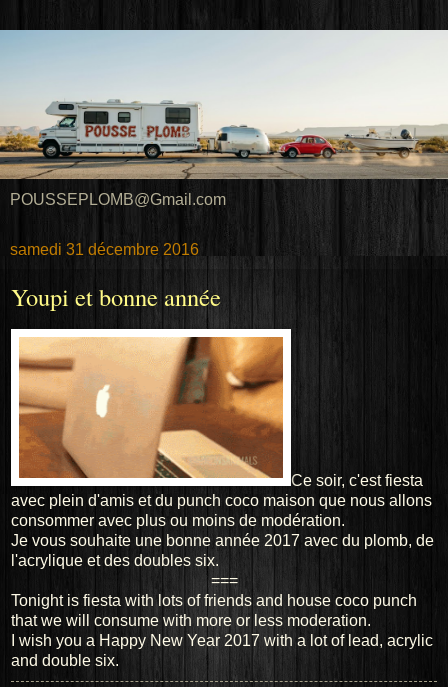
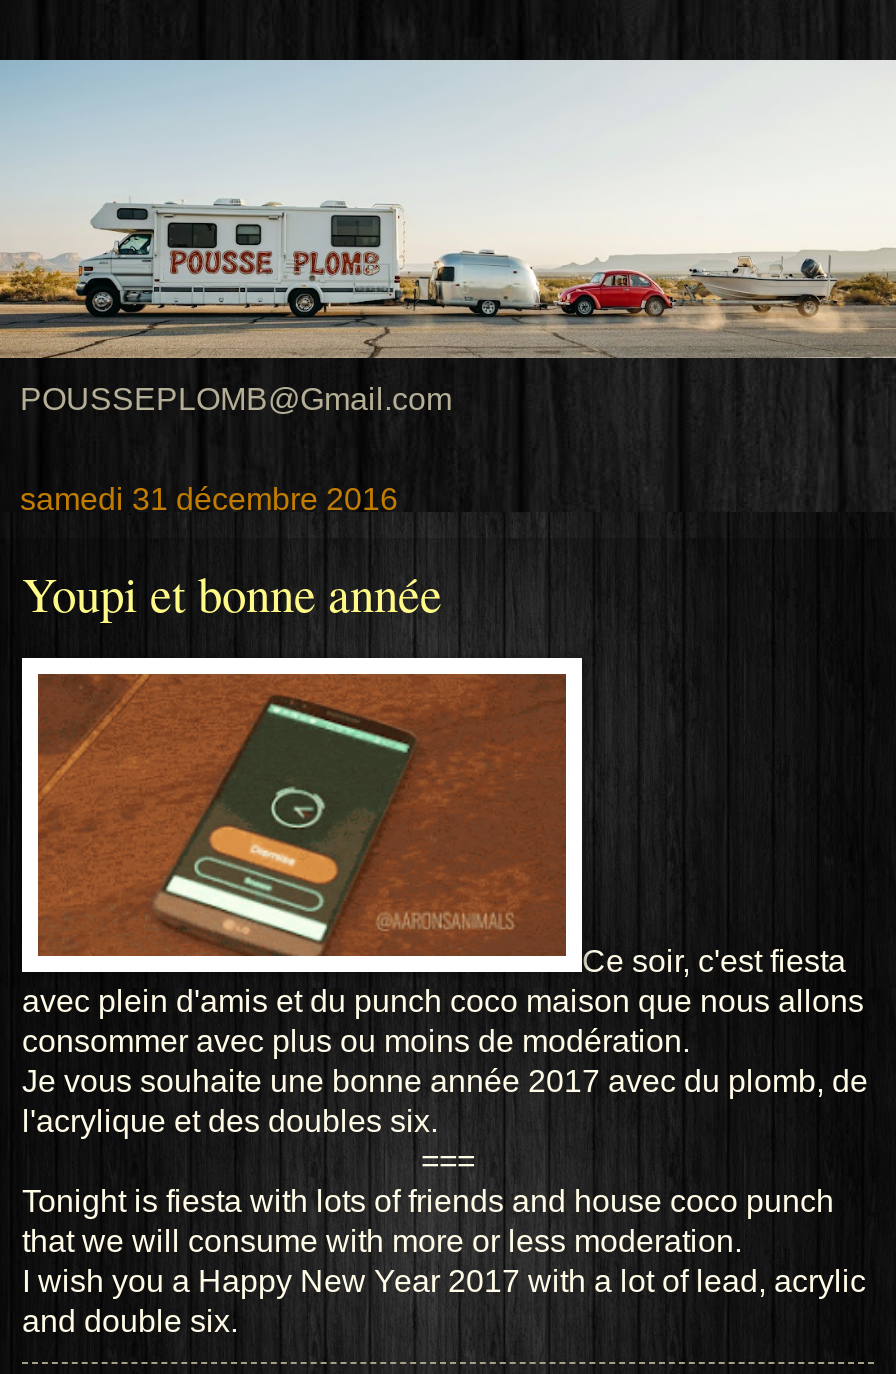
- [image]
+ [image]
